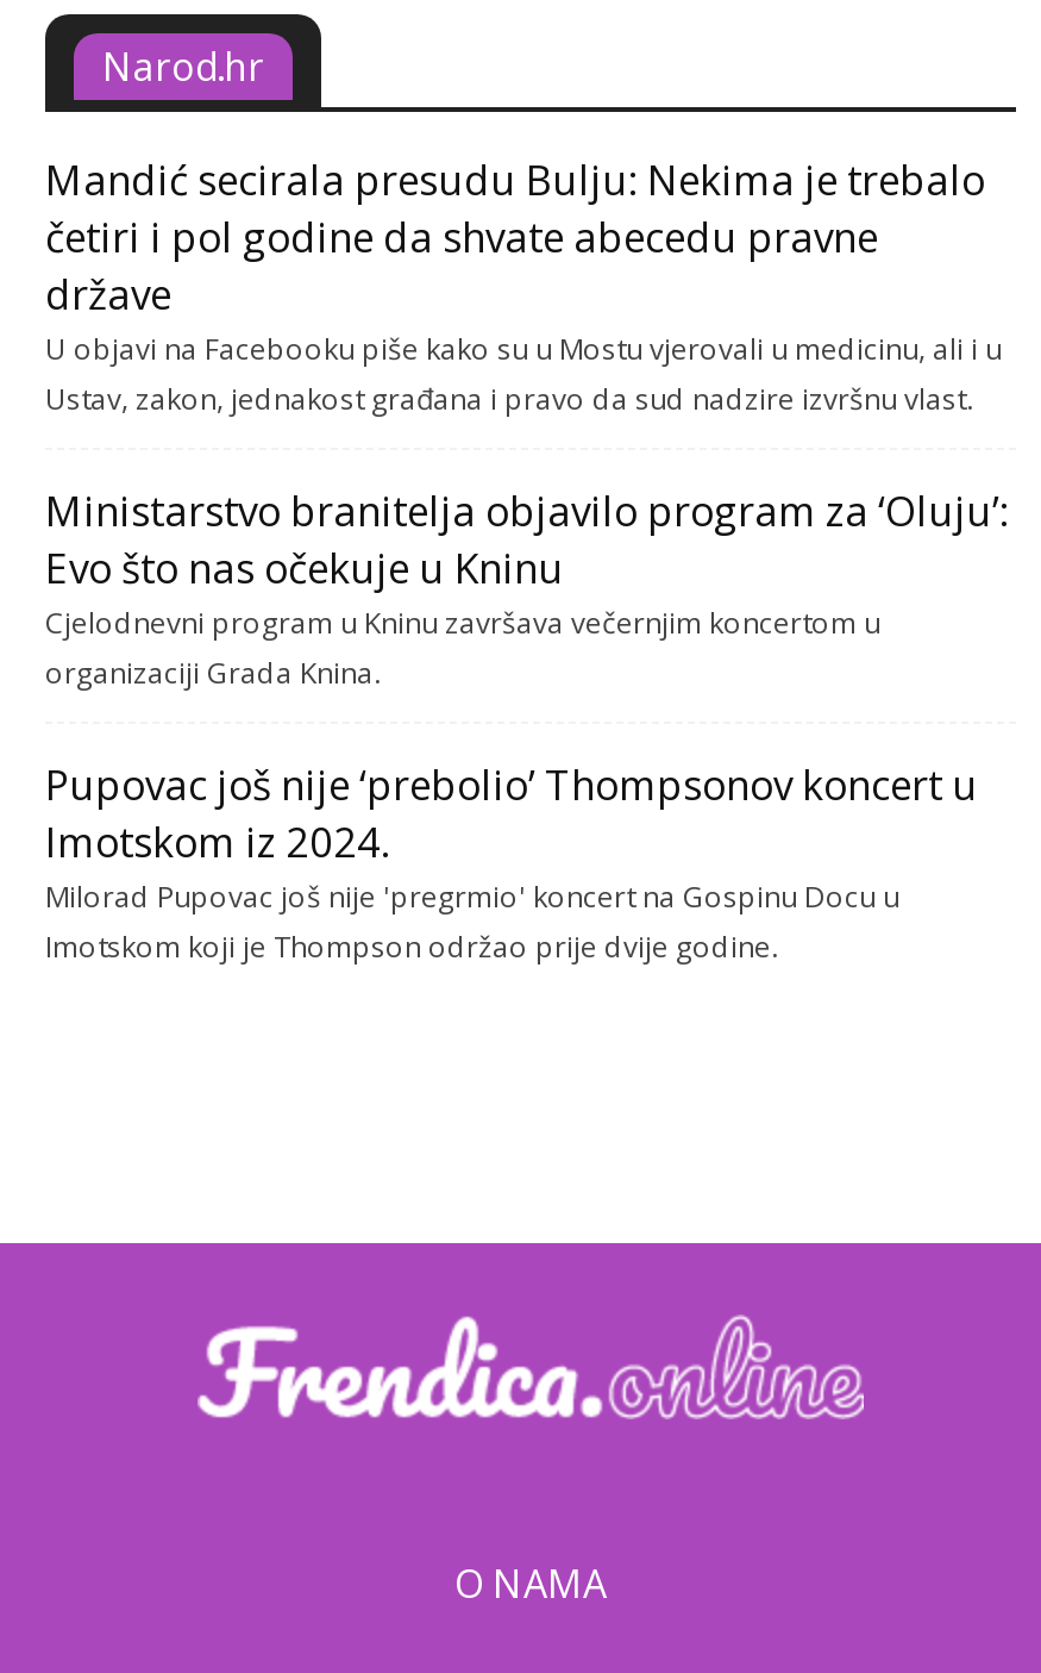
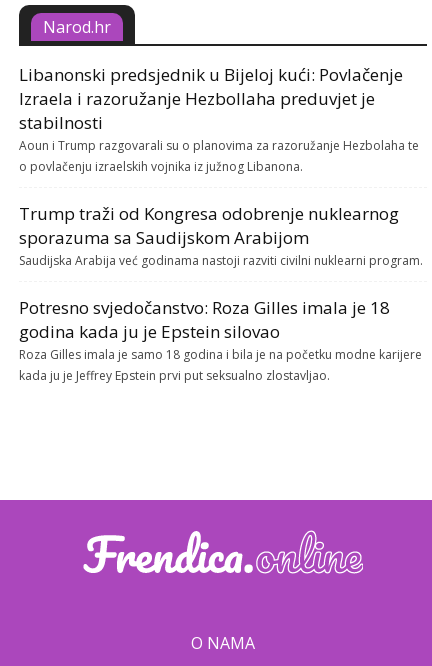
- Mandić secirala presudu Bulju: Nekima je trebalo
- četiri i pol godine da shvate abecedu pravne
- države
- U objavi na Facebooku piše kako su u Mostu vjerovali u medicinu, ali i u
- Ustav, zakon, jednakost građana i pravo da sud nadzire izvršnu vlast.
+ Libanonski predsjednik u Bijeloj kući: Povlačenje
+ Izraela i razoružanje Hezbollaha preduvjet je
+ stabilnosti
+ Aoun i Trump razgovarali su o planovima za razoružanje Hezbolaha te
+ o povlačenju izraelskih vojnika iz južnog Libanona.

- Ministarstvo branitelja objavilo program za ‘Oluju’:
- Evo što nas očekuje u Kninu
- Cjelodnevni program u Kninu završava večernjim koncertom u
- organizaciji Grada Knina.
+ Trump traži od Kongresa odobrenje nuklearnog
+ sporazuma sa Saudijskom Arabijom
+ Saudijska Arabija već godinama nastoji razviti civilni nuklearni program.

- Pupovac još nije ‘prebolio’ Thompsonov koncert u
- Imotskom iz 2024.
- Milorad Pupovac još nije 'pregrmio' koncert na Gospinu Docu u
- Imotskom koji je Thompson održao prije dvije godine.
+ Potresno svjedočanstvo: Roza Gilles imala je 18
+ godina kada ju je Epstein silovao
+ Roza Gilles imala je samo 18 godina i bila je na početku modne karijere
+ kada ju je Jeffrey Epstein prvi put seksualno zlostavljao.
